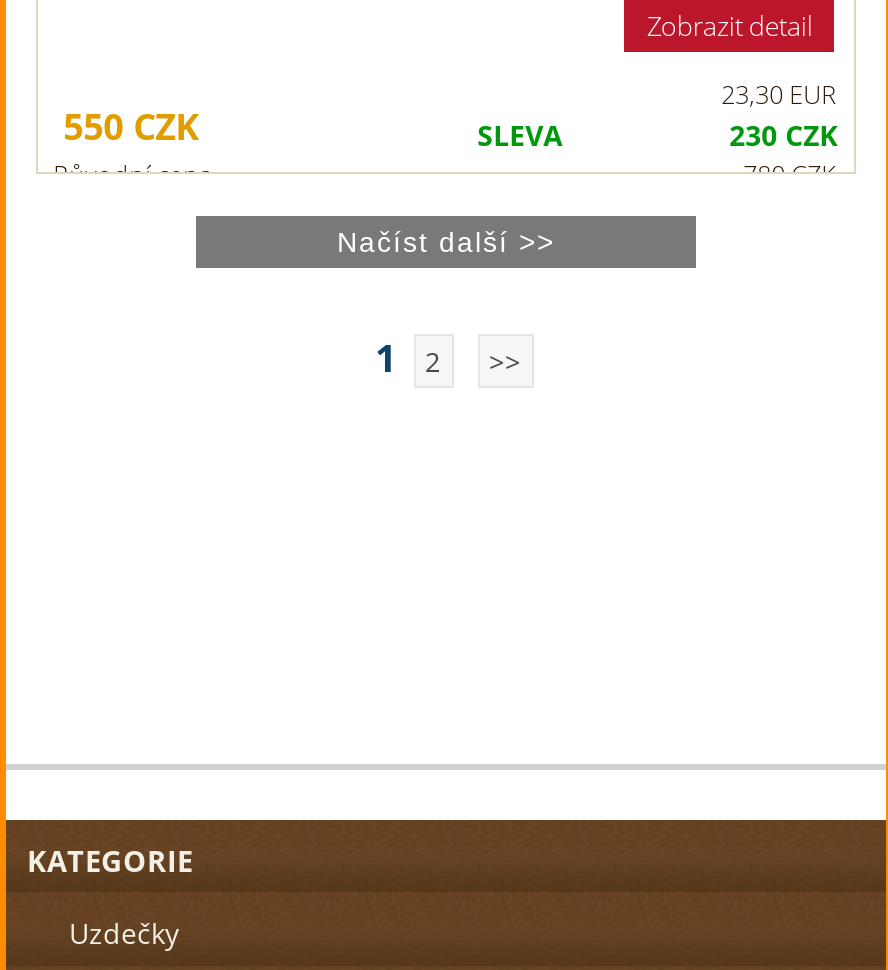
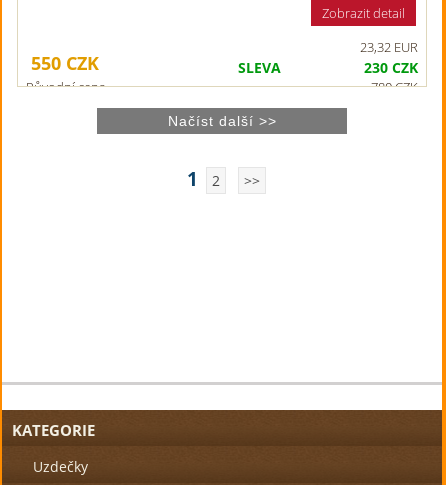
- 23,30 EUR
+ 23,32 EUR
